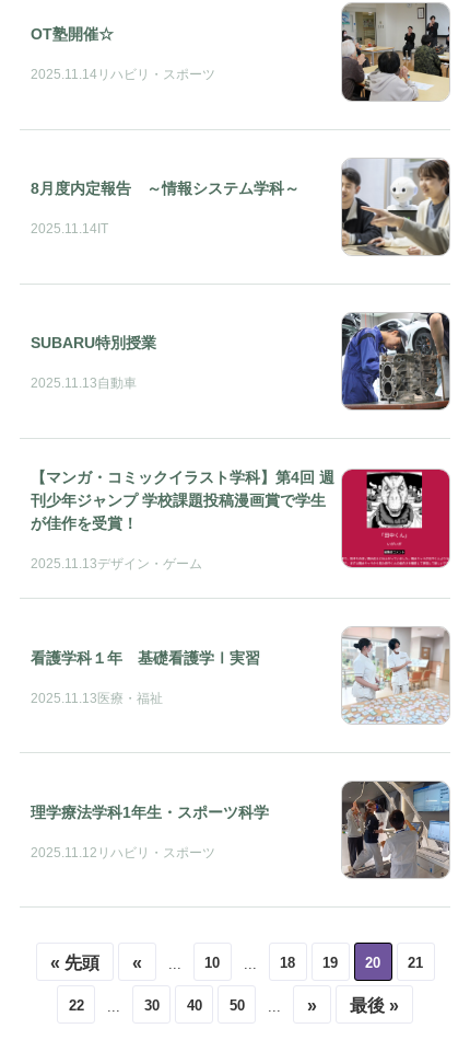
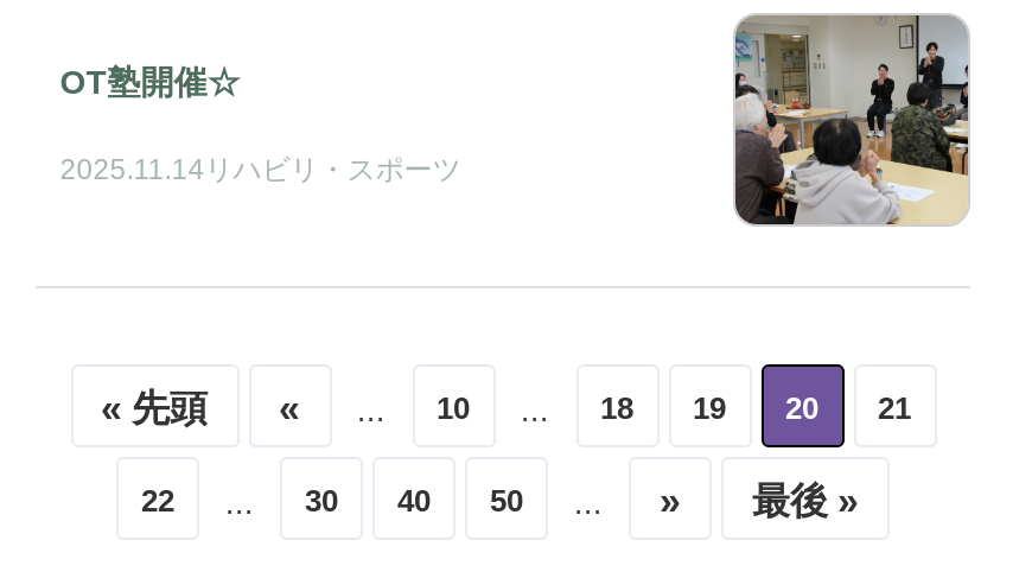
- [image]
- 8月度内定報告 ～情報システム学科～
- 2025.11.14IT

- [image]

- SUBARU特別授業
- 2025.11.13自動車

- [image]
- 【マンガ・コミックイラスト学科】第4回 週
- 刊少年ジャンプ 学校課題投稿漫画賞で学生
- が佳作を受賞！
- 2025.11.13デザイン・ゲーム

- [image]

- 看護学科１年 基礎看護学Ⅰ実習
- 2025.11.13医療・福祉

- [image]

- 理学療法学科1年生・スポーツ科学
- 2025.11.12リハビリ・スポーツ
